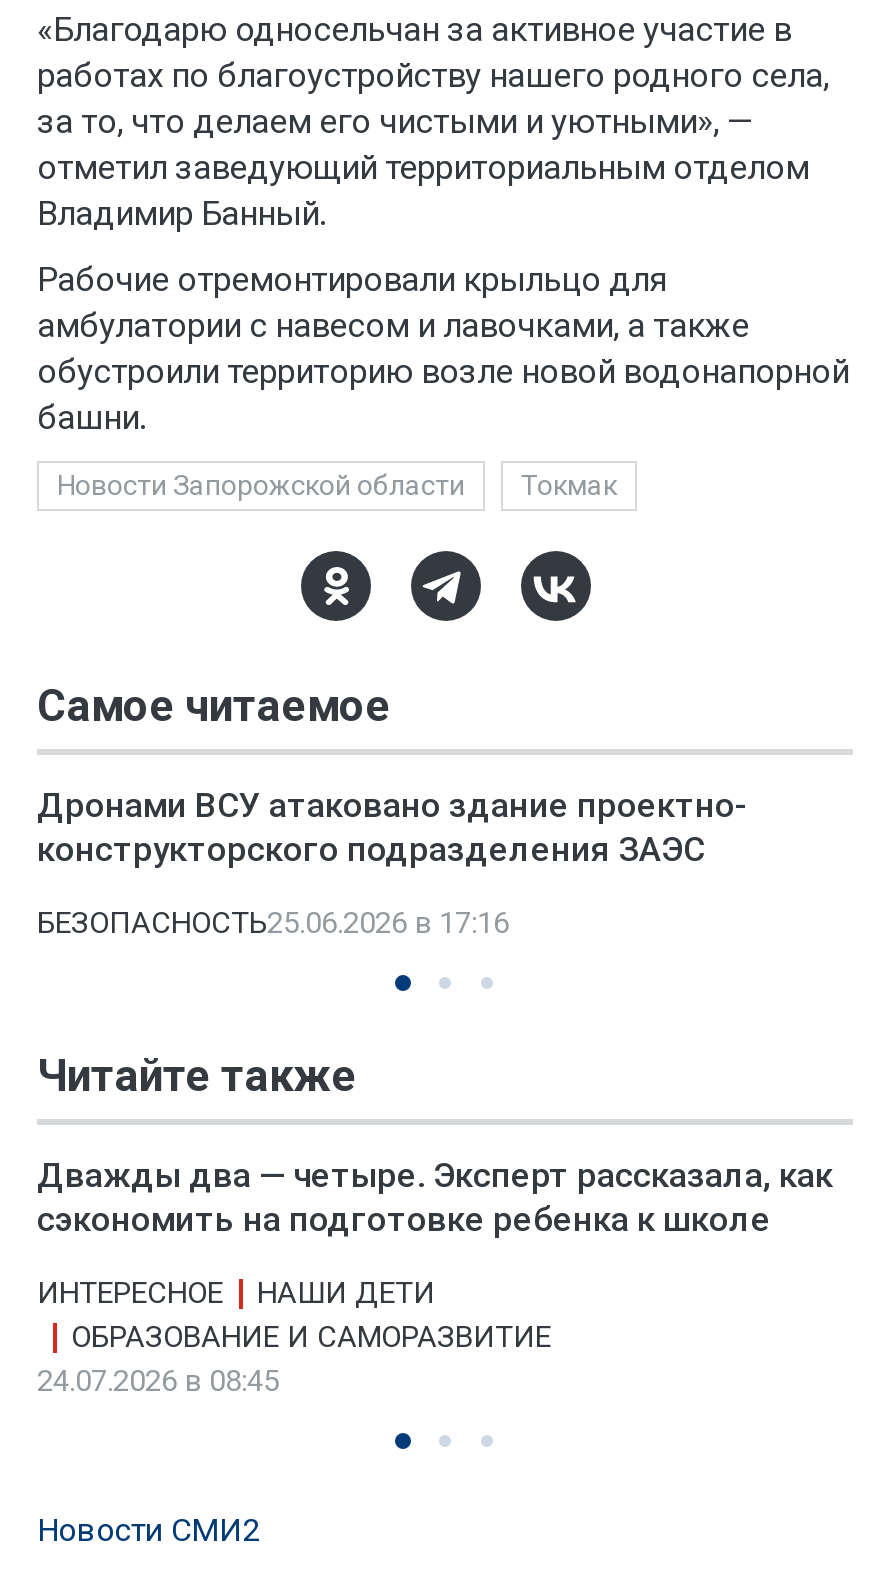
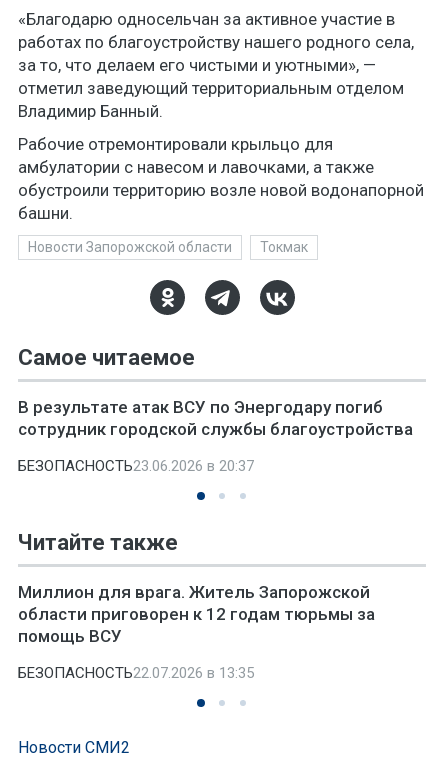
- Дронами ВСУ атаковано здание проектно-
- конструкторского подразделения ЗАЭС
+ В результате атак ВСУ по Энергодару погиб
+ сотрудник городской службы благоустройства

- БЕЗОПАСНОСТЬ25.06.2026 в 17:16
+ БЕЗОПАСНОСТЬ23.06.2026 в 20:37

- Дважды два — четыре. Эксперт рассказала, как
- сэкономить на подготовке ребенка к школе
+ Миллион для врага. Житель Запорожской
+ области приговорен к 12 годам тюрьмы за
+ помощь ВСУ

- ИНТЕРЕСНОЕ
- НАШИ ДЕТИ
- ОБРАЗОВАНИЕ И САМОРАЗВИТИЕ
- 24.07.2026 в 08:45
+ БЕЗОПАСНОСТЬ22.07.2026 в 13:35
